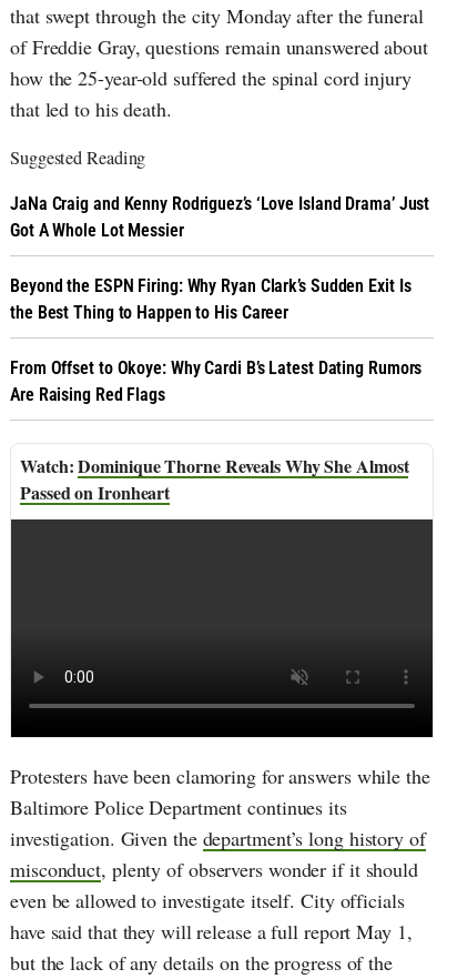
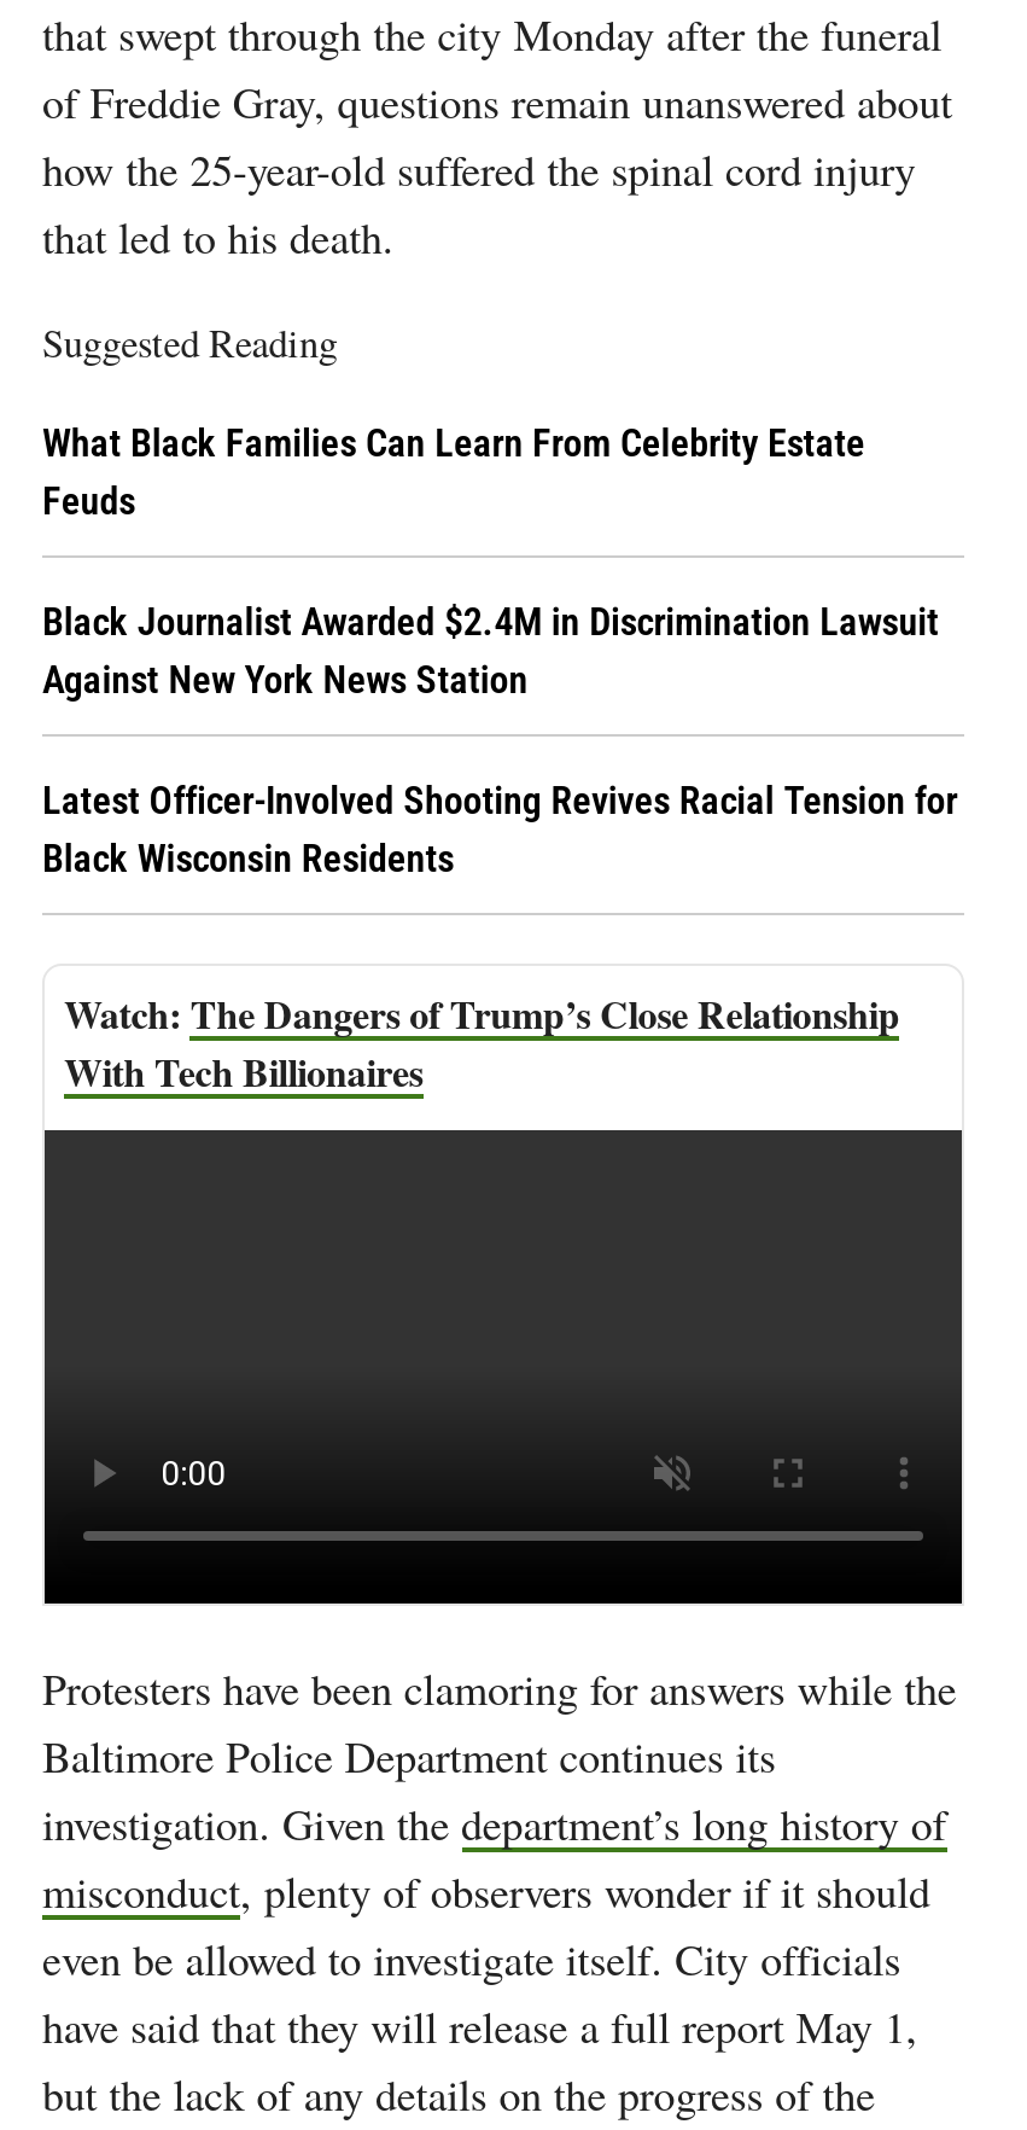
- JaNa Craig and Kenny Rodriguez’s ‘Love Island Drama’ Just
- Got A Whole Lot Messier
+ What Black Families Can Learn From Celebrity Estate
+ Feuds

- Beyond the ESPN Firing: Why Ryan Clark’s Sudden Exit Is
- the Best Thing to Happen to His Career
+ Black Journalist Awarded $2.4M in Discrimination Lawsuit
+ Against New York News Station

- From Offset to Okoye: Why Cardi B’s Latest Dating Rumors
- Are Raising Red Flags
+ Latest Officer-Involved Shooting Revives Racial Tension for
+ Black Wisconsin Residents

- Dominique Thorne Reveals Why She Almost
- Passed on Ironheart
+ The Dangers of Trump’s Close Relationship
+ With Tech Billionaires
